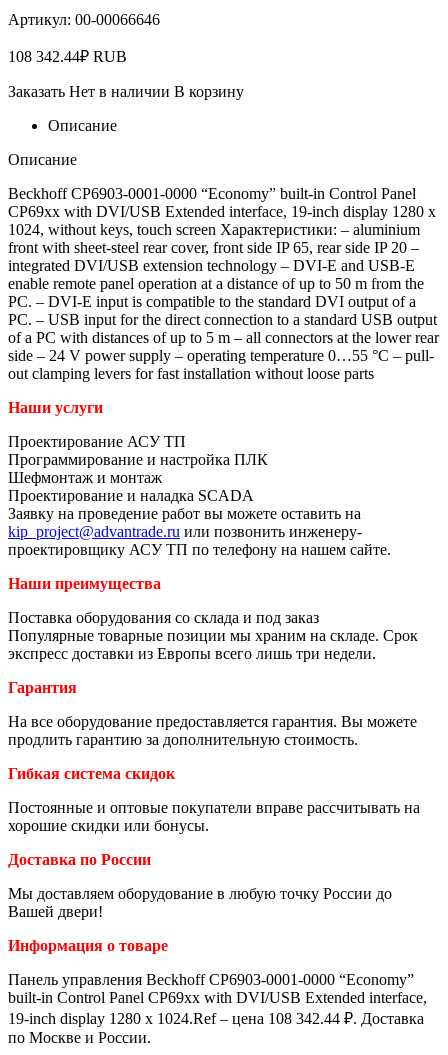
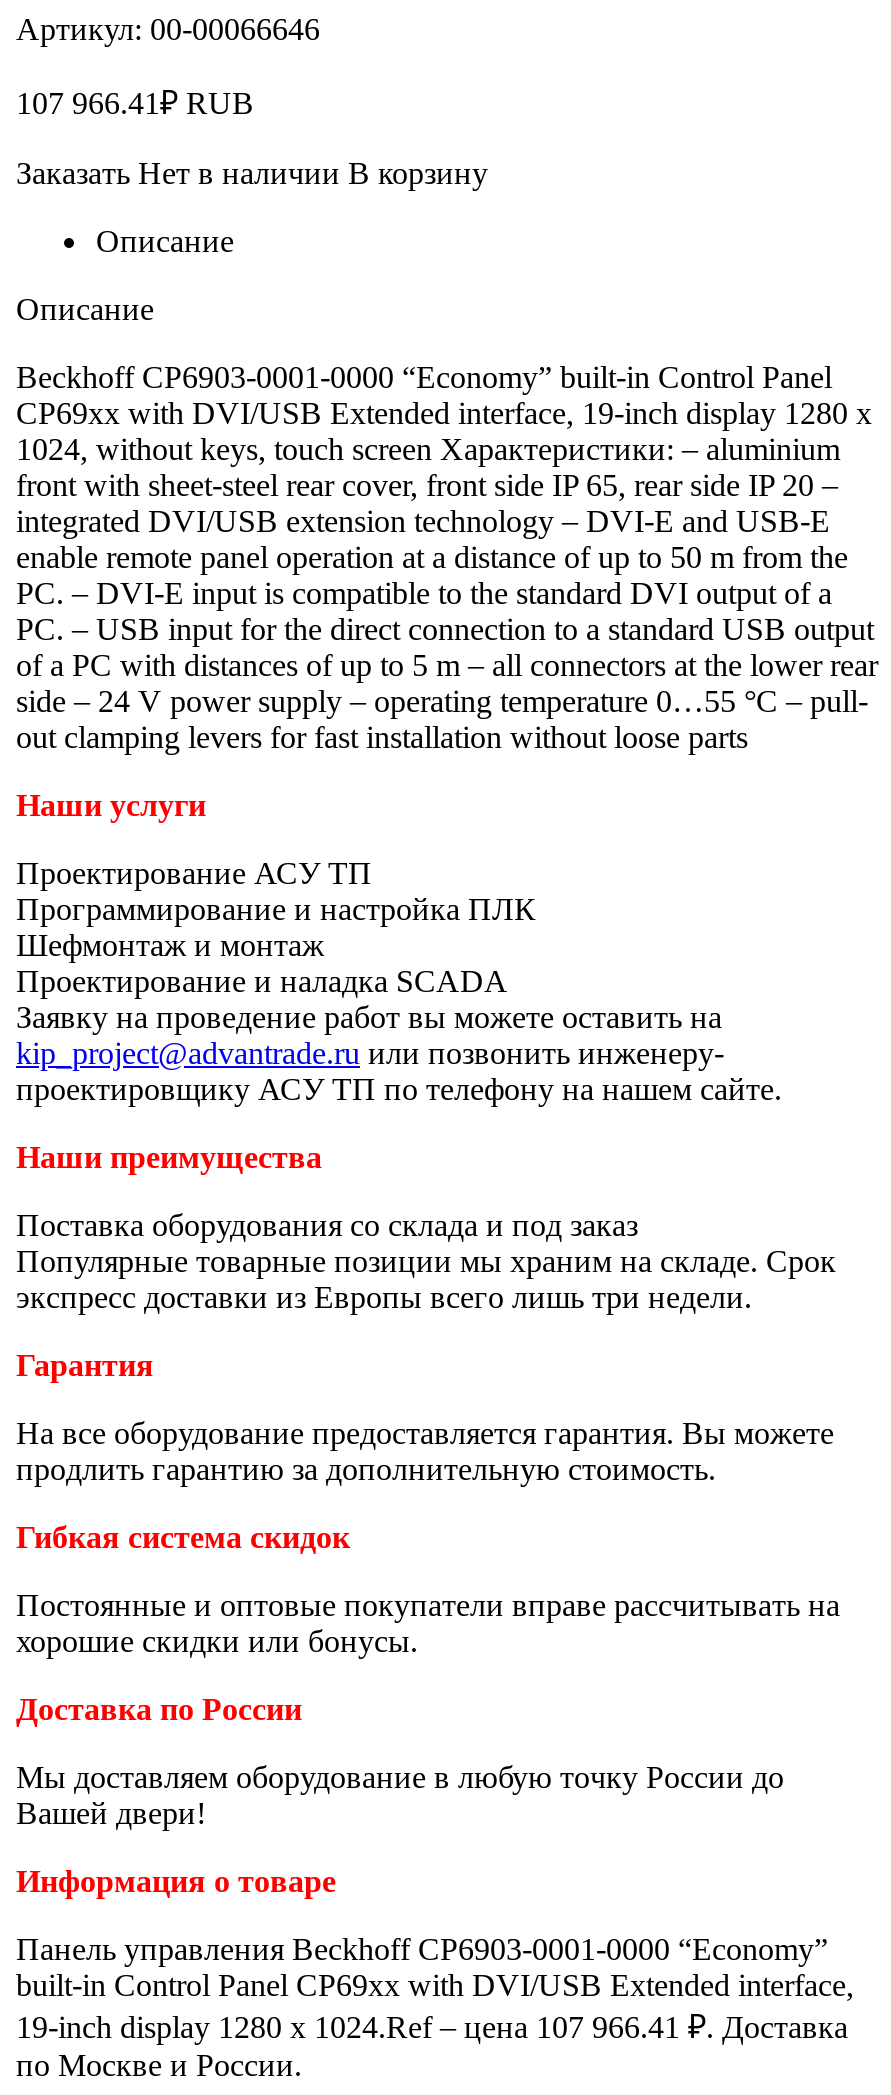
- 108 342.44 ₽ RUB
+ 107 966.41 ₽ RUB

- 19-inch display 1280 x 1024.Ref – цена 108 342.44 ₽. Доставка
+ 19-inch display 1280 x 1024.Ref – цена 107 966.41 ₽. Доставка
